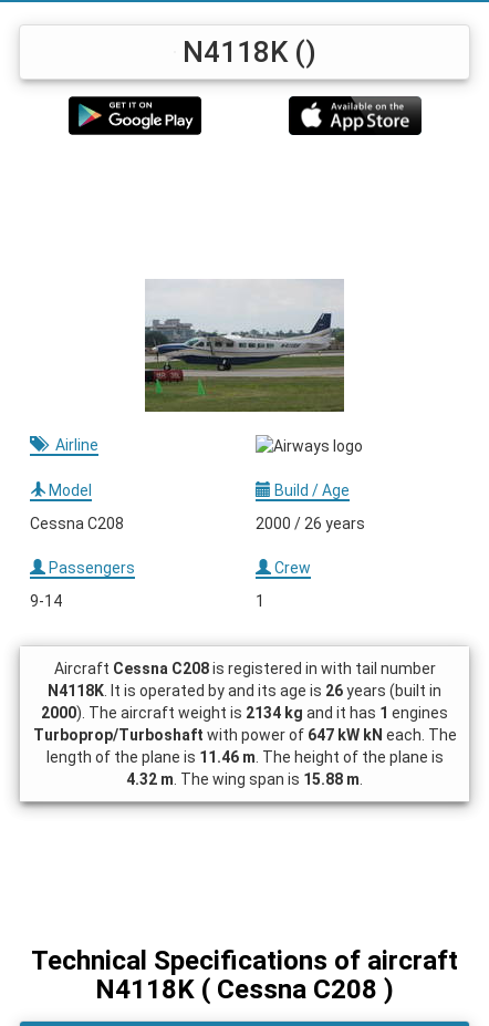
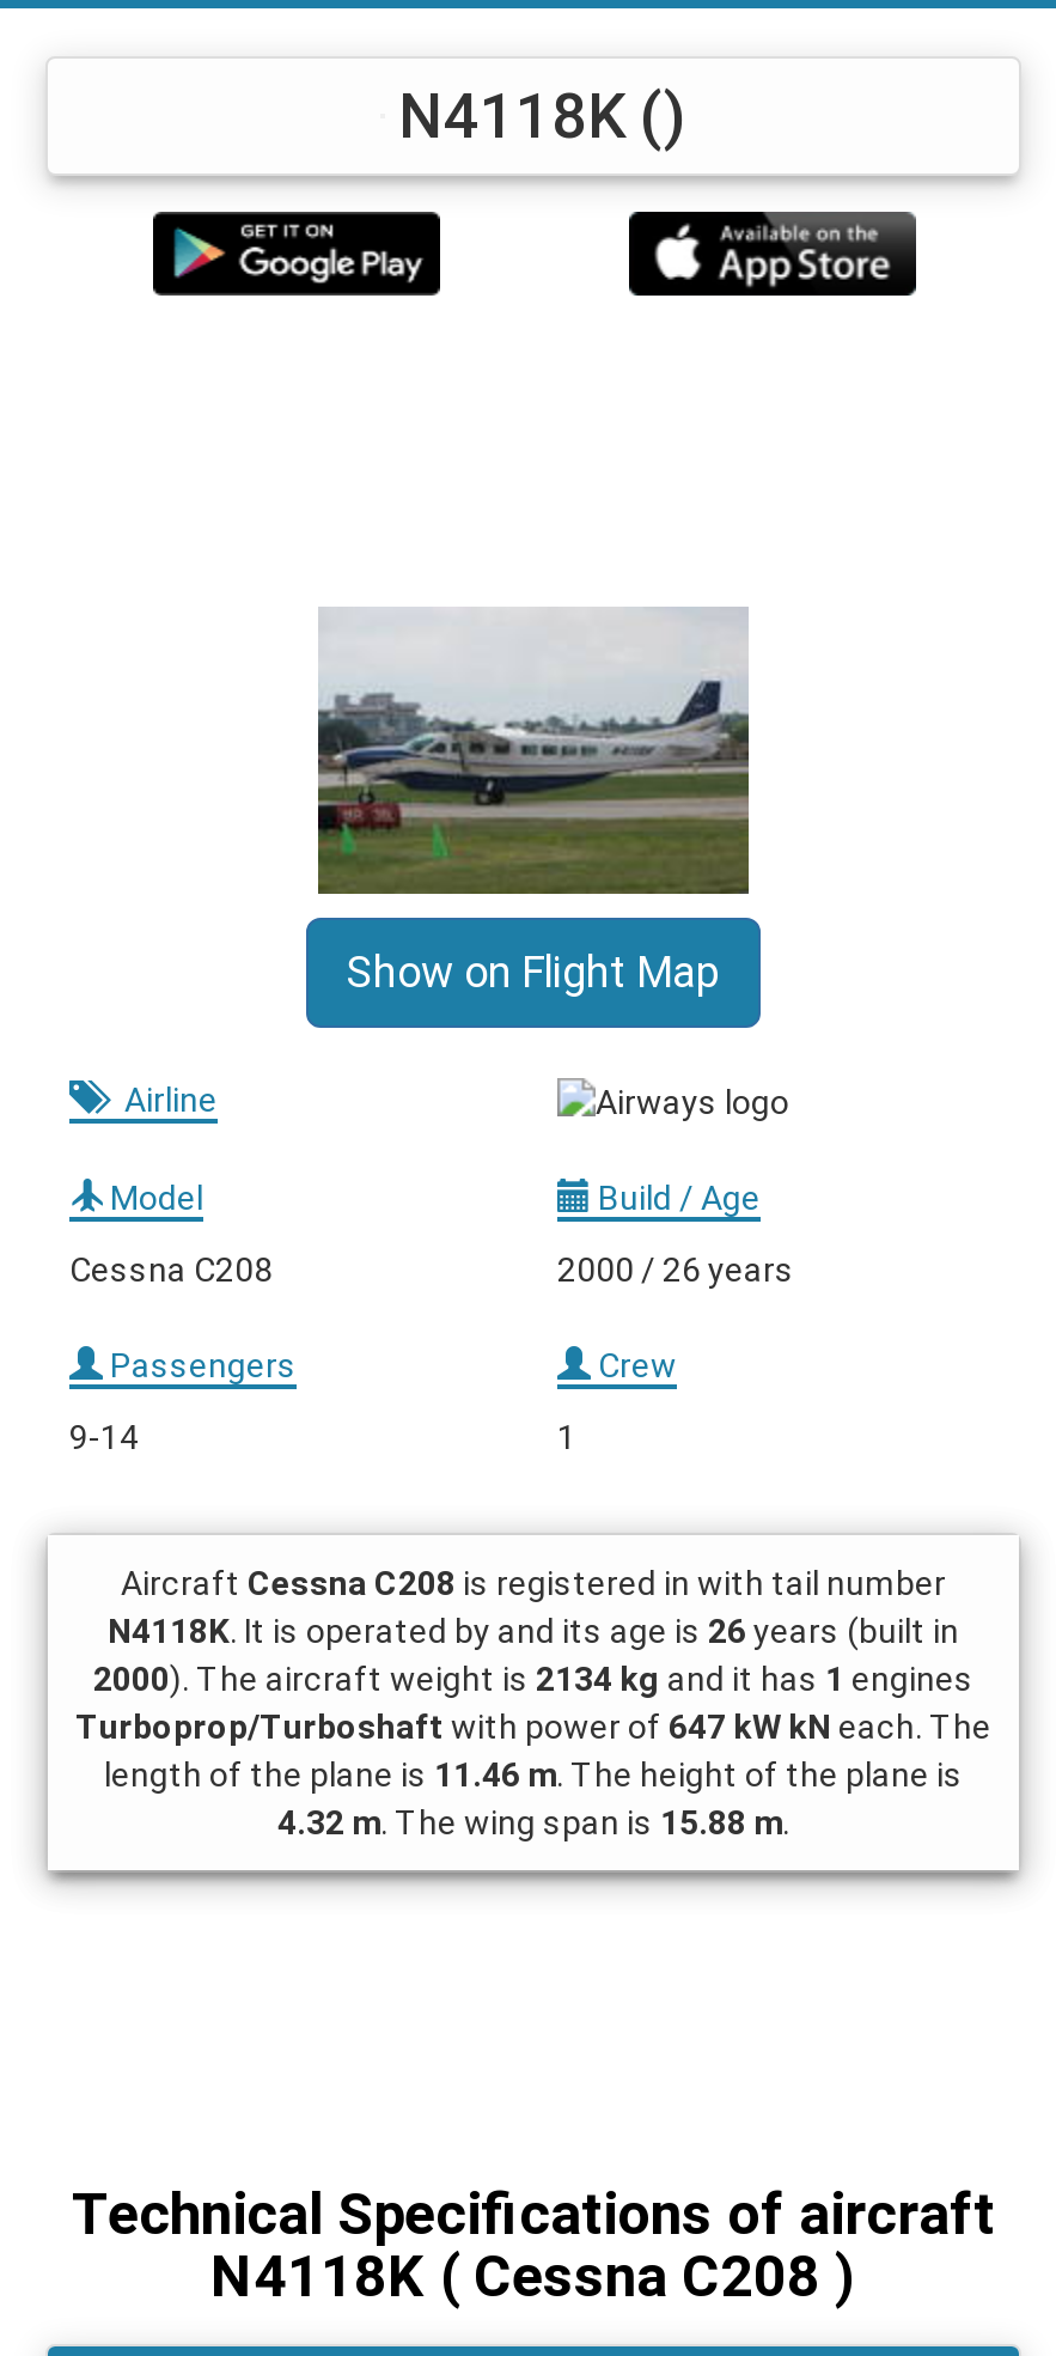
+ Show on Flight Map
